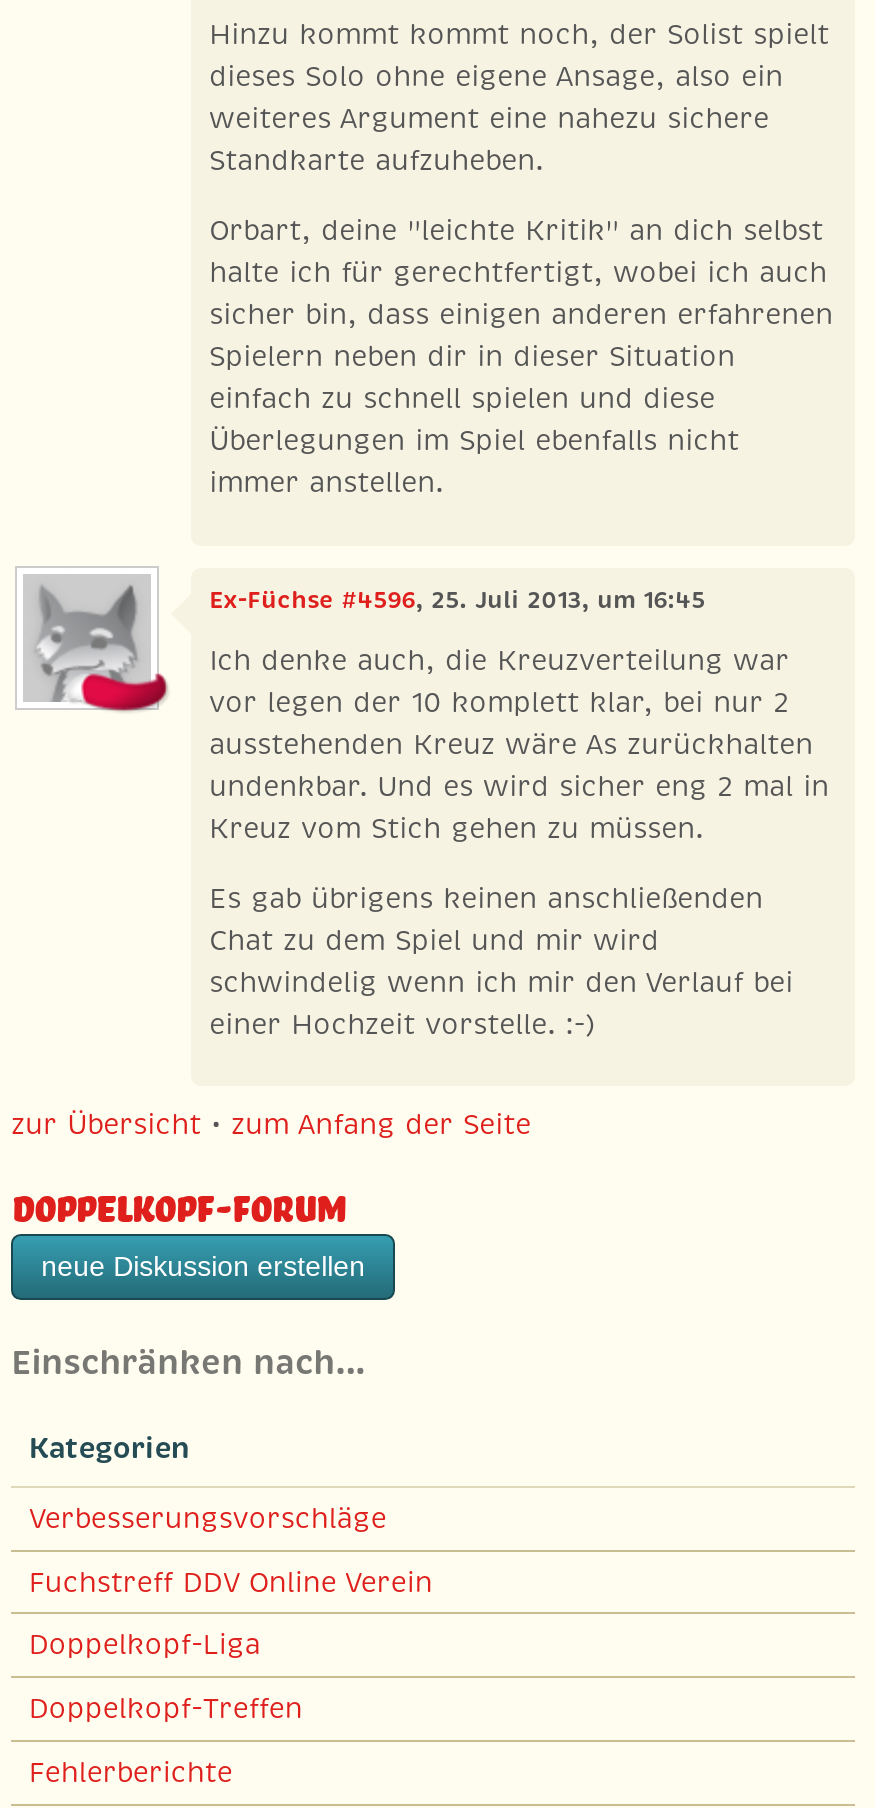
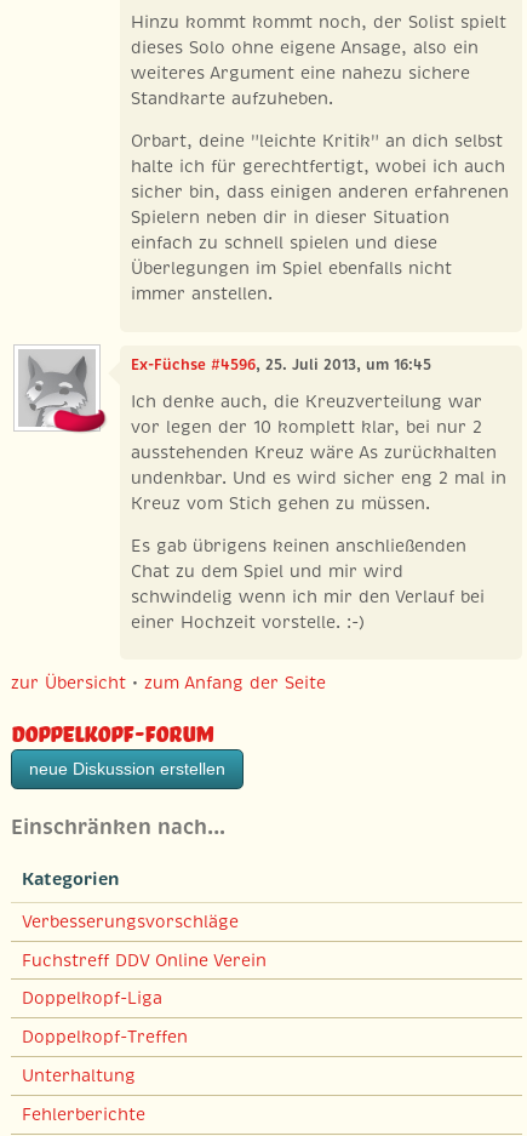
+ Unterhaltung
